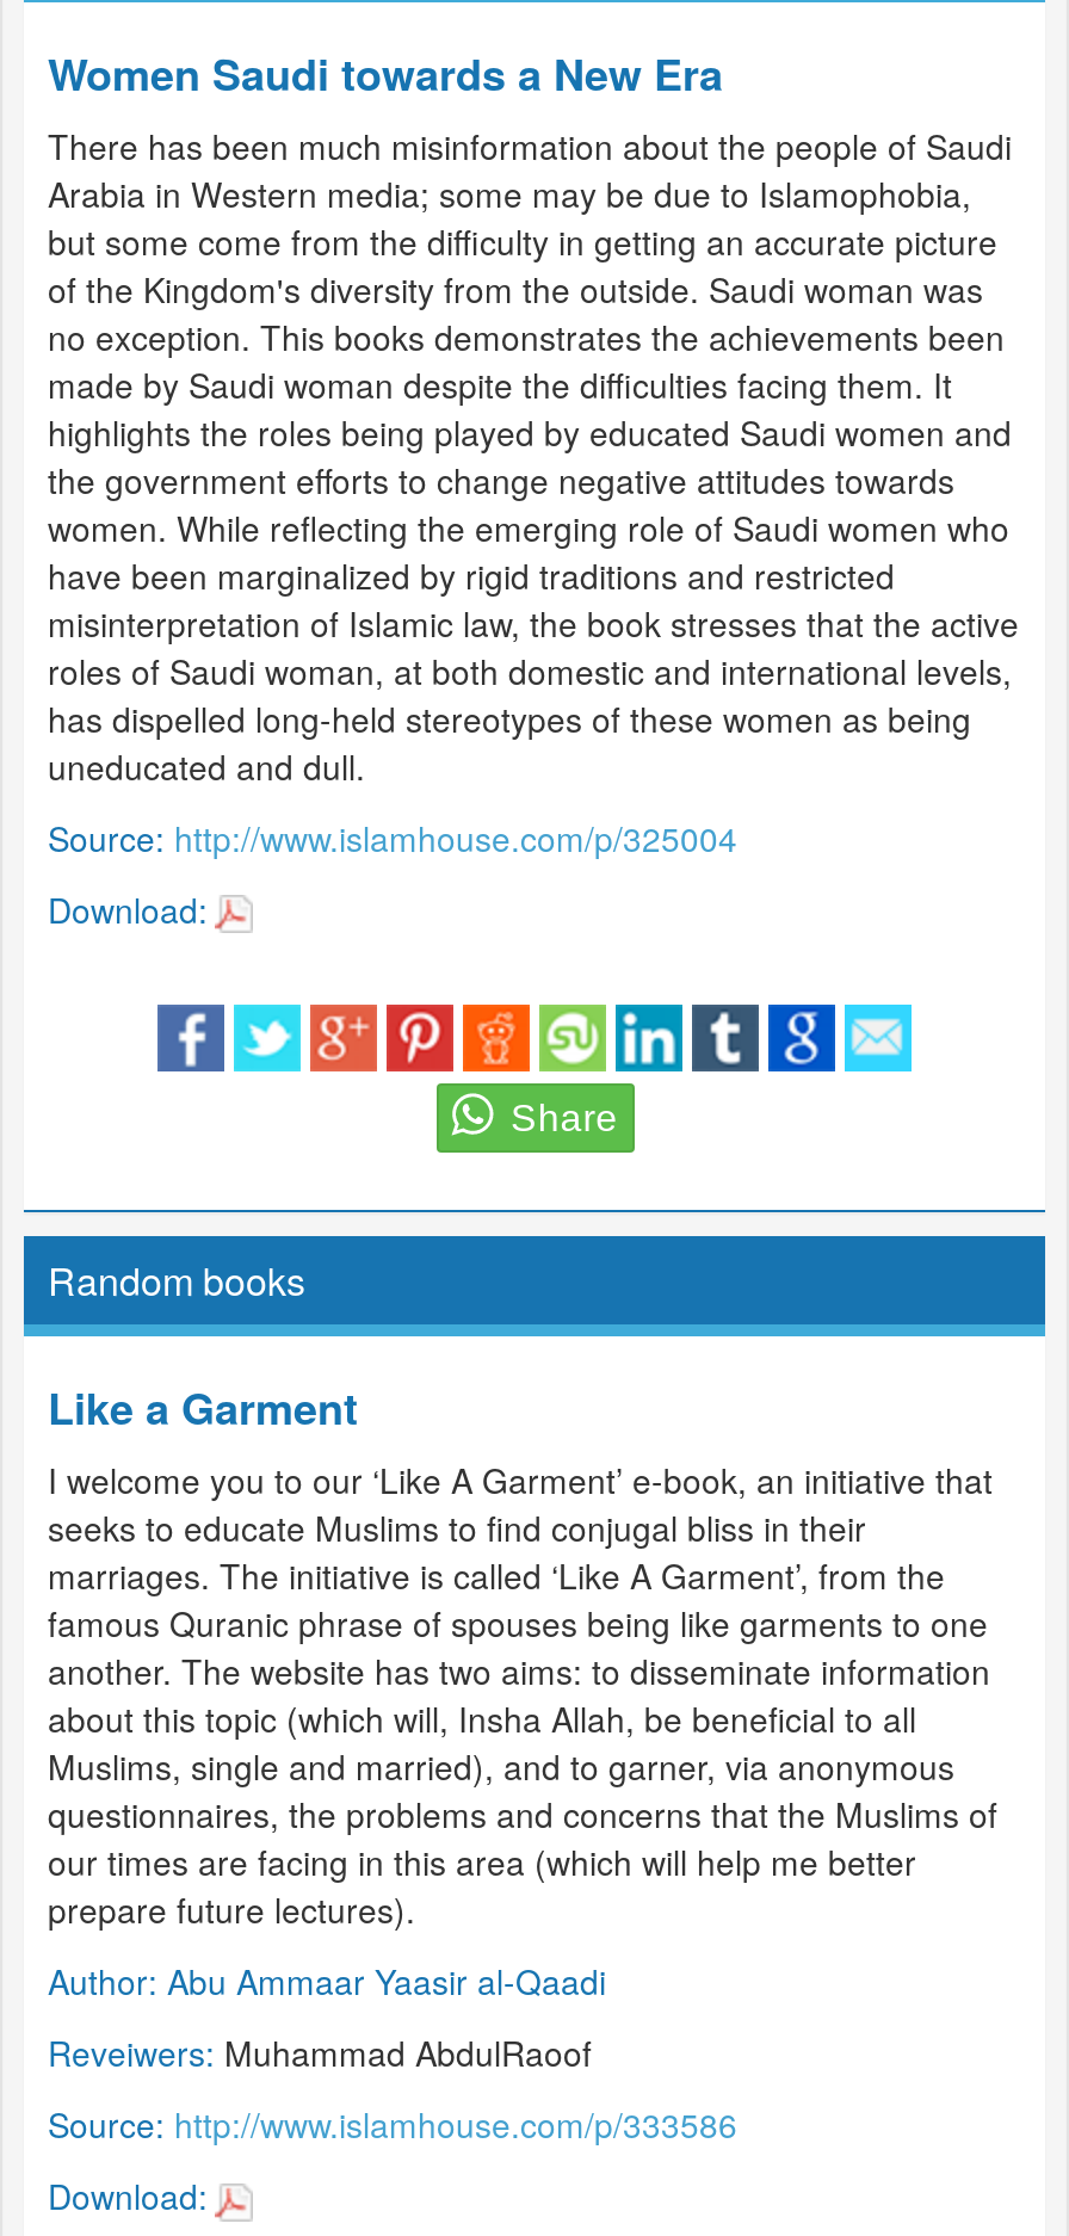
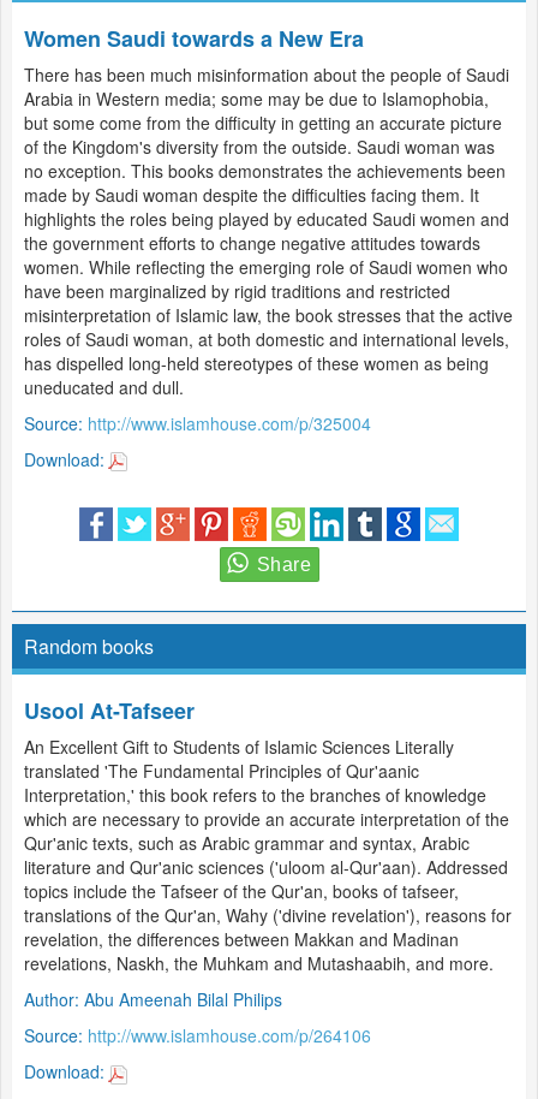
- Like a Garment
- I welcome you to our ‘Like A Garment’ e-book, an initiative that
- seeks to educate Muslims to find conjugal bliss in their
- marriages. The initiative is called ‘Like A Garment’, from the
- famous Quranic phrase of spouses being like garments to one
- another. The website has two aims: to disseminate information
- about this topic (which will, Insha Allah, be beneficial to all
- Muslims, single and married), and to garner, via anonymous
- questionnaires, the problems and concerns that the Muslims of
- our times are facing in this area (which will help me better
- prepare future lectures).
- Author: Abu Ammaar Yaasir al-Qaadi
- Reveiwers: Muhammad AbdulRaoof
- Source: http://www.islamhouse.com/p/333586
+ Usool At-Tafseer
+ An Excellent Gift to Students of Islamic Sciences Literally
+ translated 'The Fundamental Principles of Qur'aanic
+ Interpretation,' this book refers to the branches of knowledge
+ which are necessary to provide an accurate interpretation of the
+ Qur'anic texts, such as Arabic grammar and syntax, Arabic
+ literature and Qur'anic sciences ('uloom al-Qur'aan). Addressed
+ topics include the Tafseer of the Qur'an, books of tafseer,
+ translations of the Qur'an, Wahy ('divine revelation'), reasons for
+ revelation, the differences between Makkan and Madinan
+ revelations, Naskh, the Muhkam and Mutashaabih, and more.
+ Author: Abu Ameenah Bilal Philips
+ Source: http://www.islamhouse.com/p/264106
